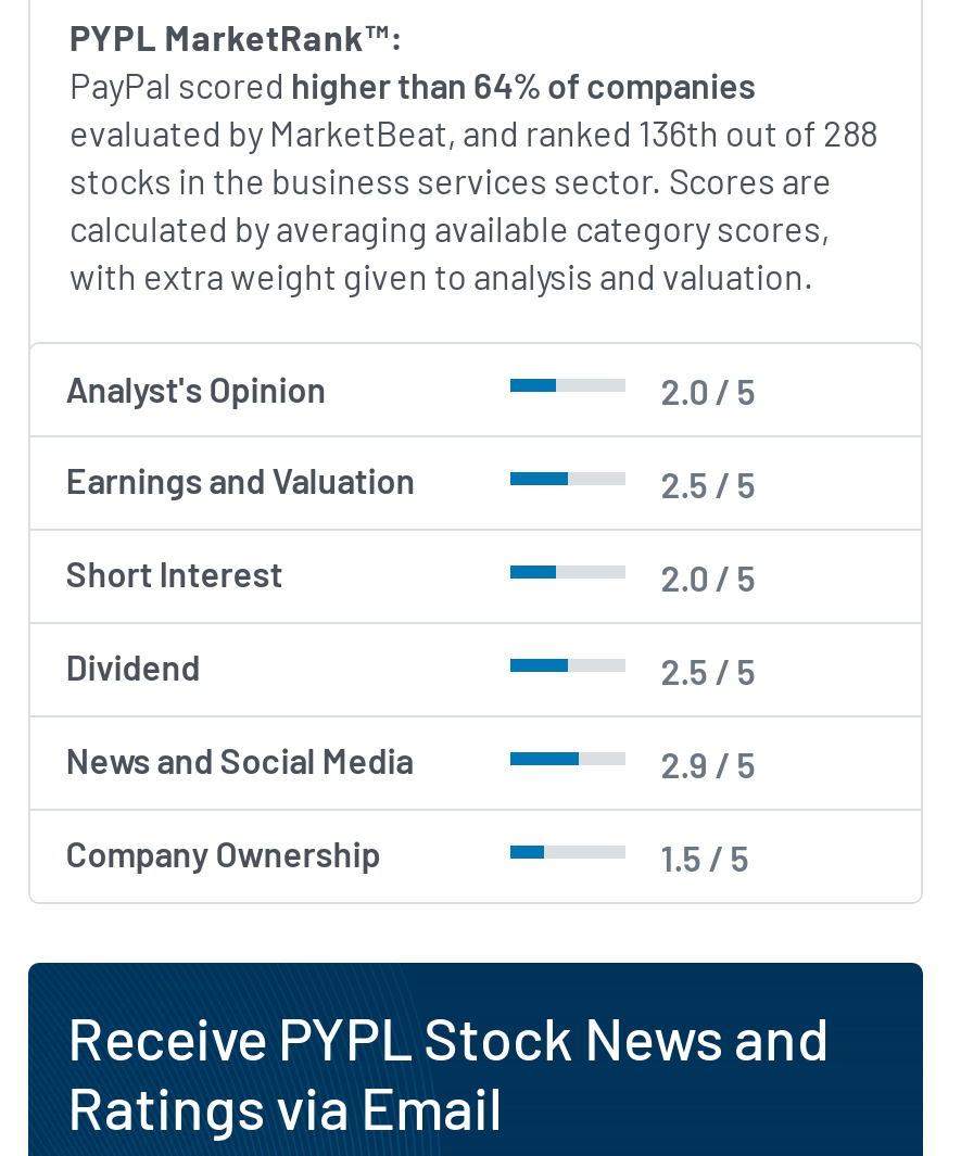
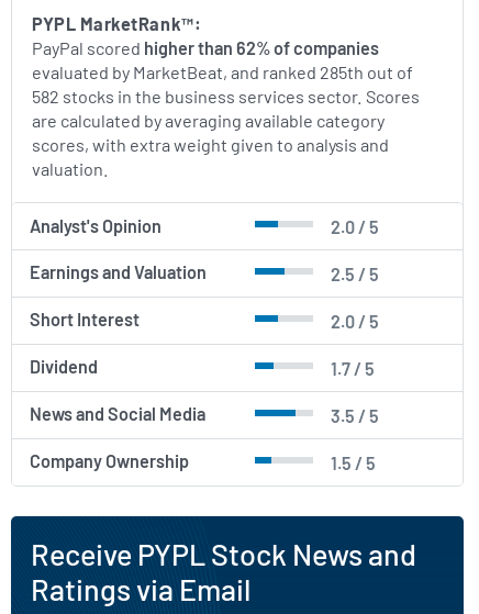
- PayPal scored higher than 64% of companies
- evaluated by MarketBeat, and ranked 136th out of 288
- stocks in the business services sector. Scores are
- calculated by averaging available category scores,
- with extra weight given to analysis and valuation.
+ PayPal scored higher than 62% of companies
+ evaluated by MarketBeat, and ranked 285th out of
+ 582 stocks in the business services sector. Scores
+ are calculated by averaging available category
+ scores, with extra weight given to analysis and
+ valuation.

- 2.5 / 5
+ 1.7 / 5

- 2.9 / 5
+ 3.5 / 5
